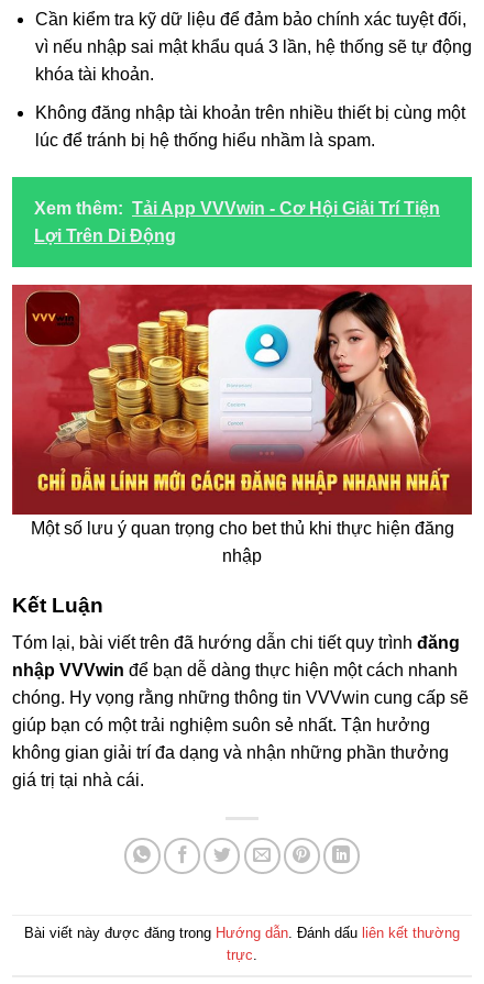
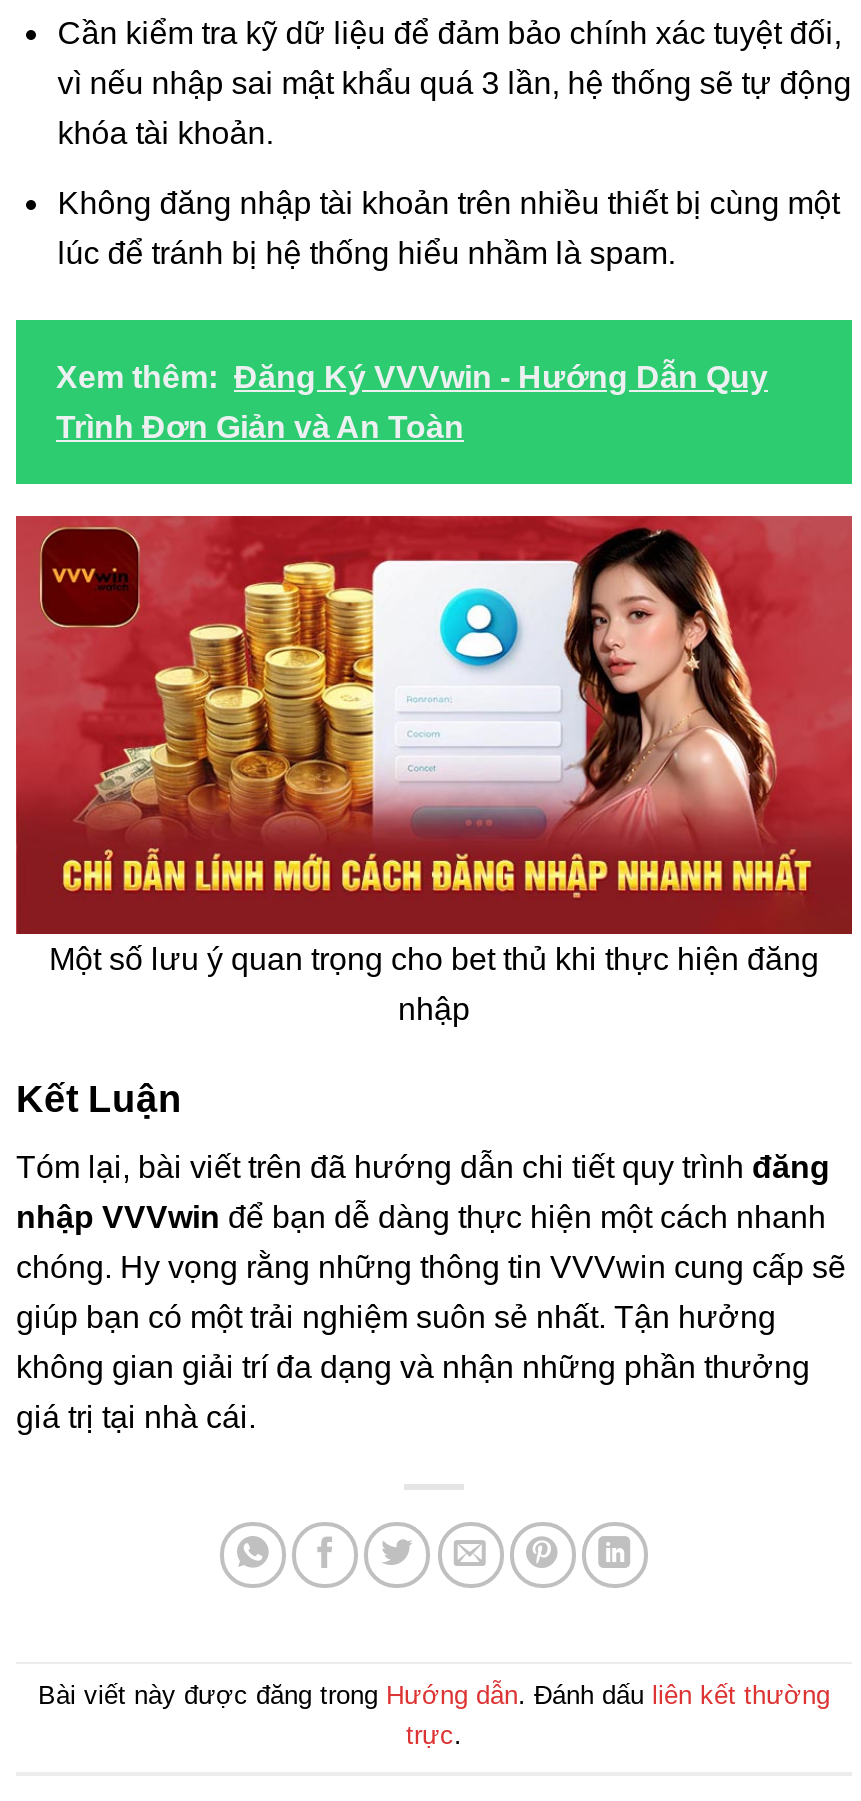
- Xem thêm: Tải App VVVwin - Cơ Hội Giải Trí Tiện
+ Xem thêm: Đăng Ký VVVwin - Hướng Dẫn Quy

- Lợi Trên Di Động
+ Trình Đơn Giản và An Toàn
